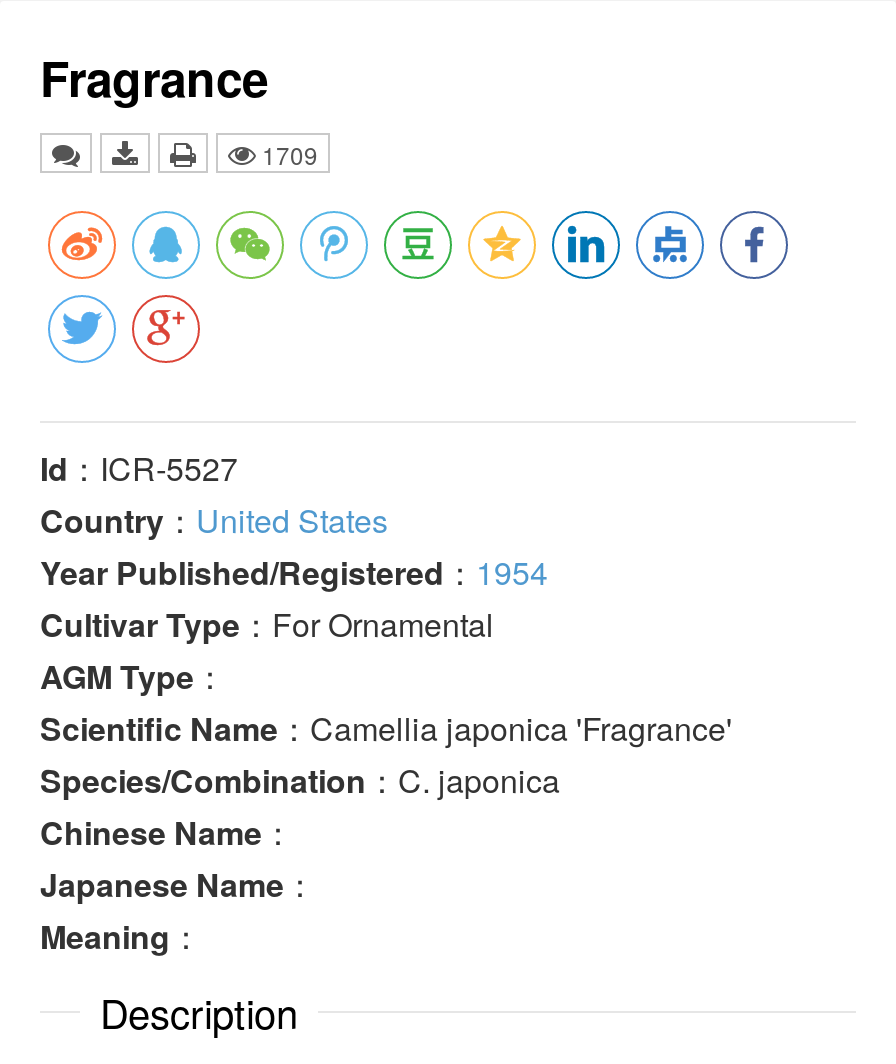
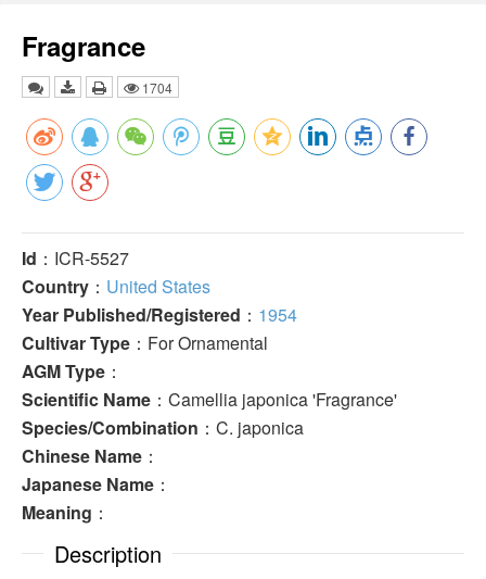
- 1709
+ 1704
